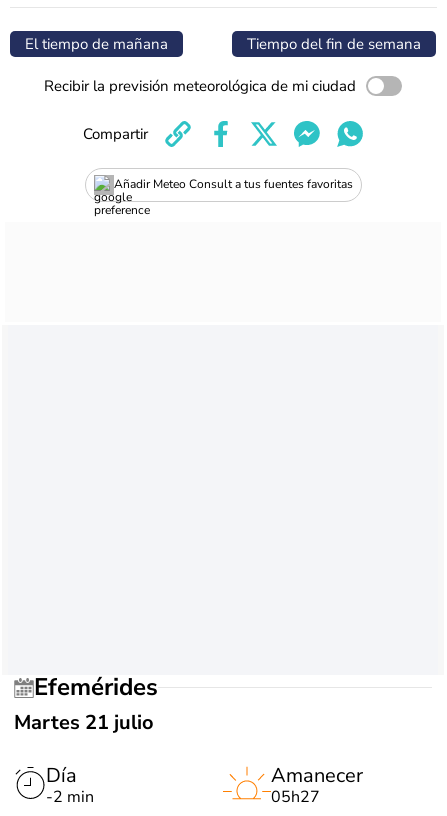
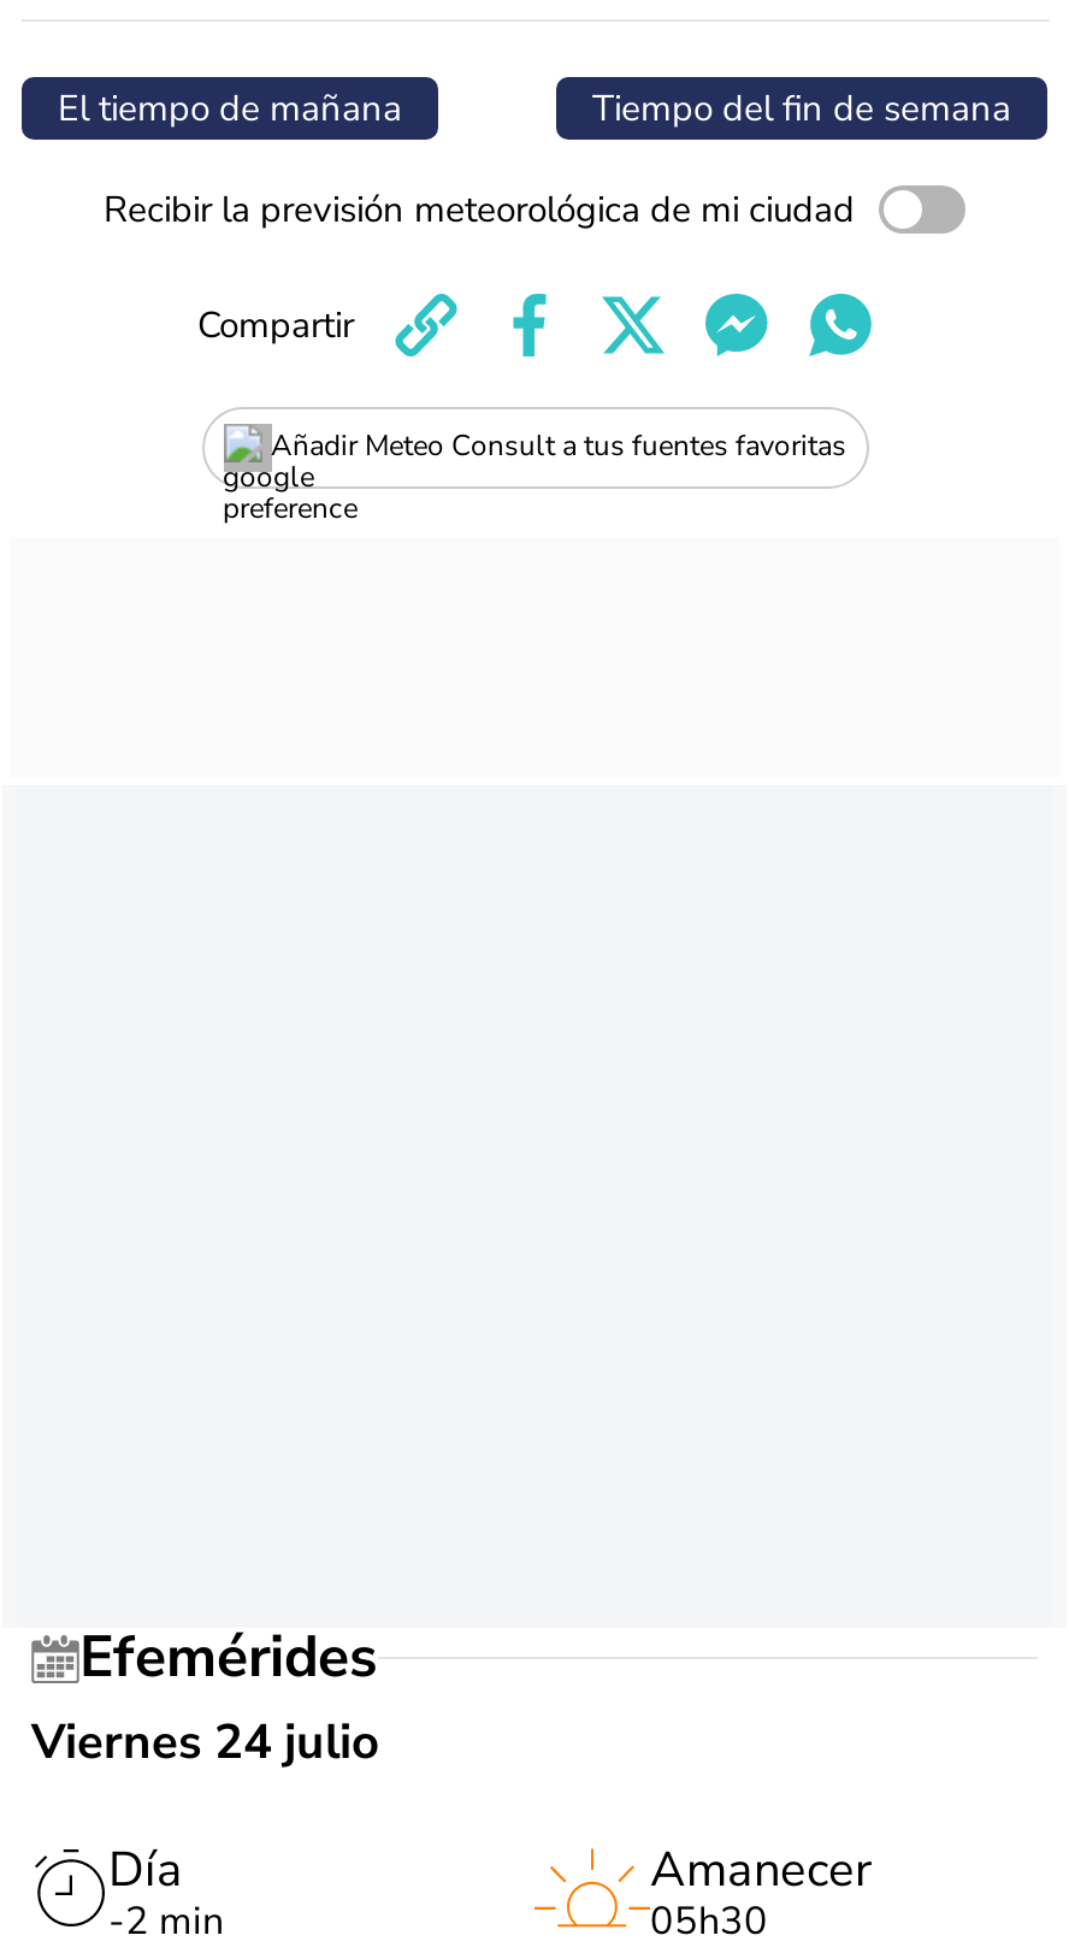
- Martes 21 julio
+ Viernes 24 julio

- 05h27
+ 05h30
